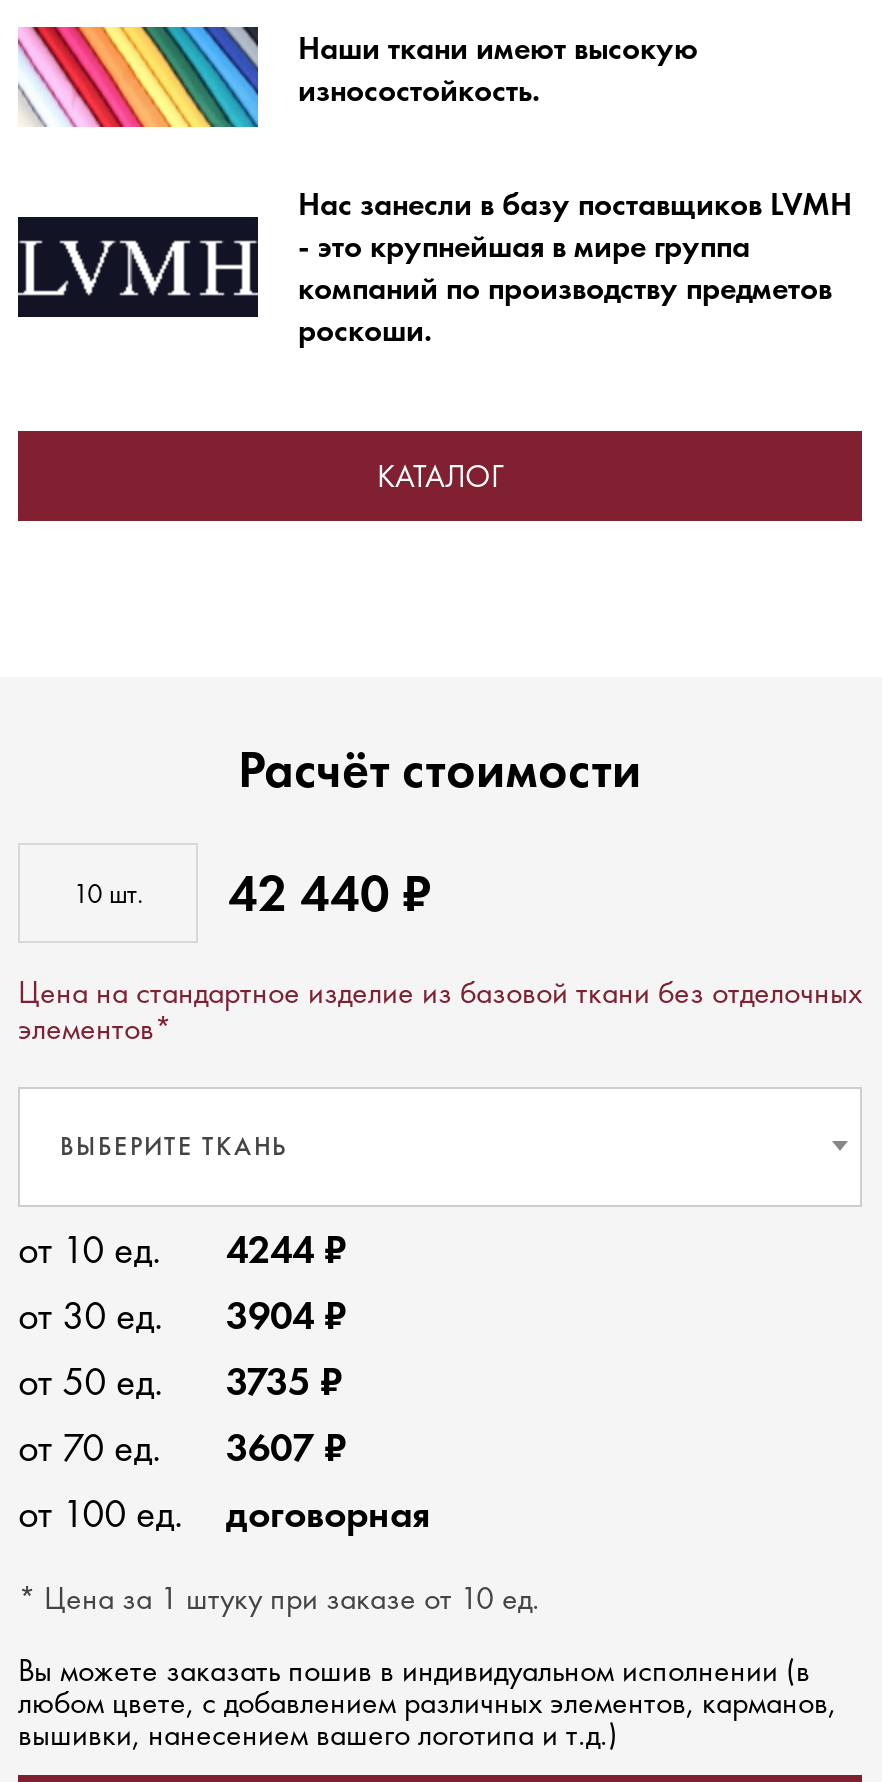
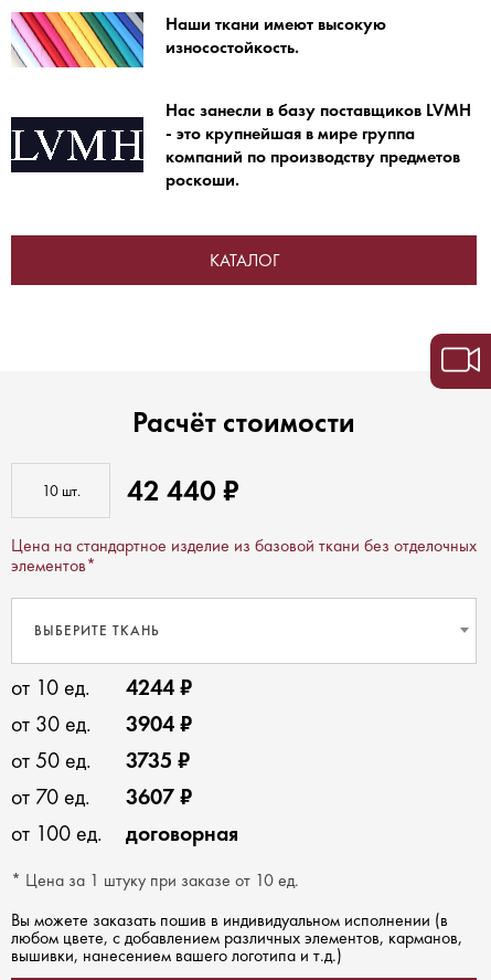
+ [image]
